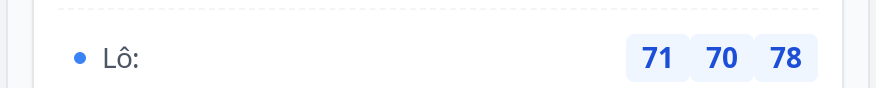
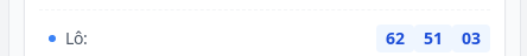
- 71
+ 62

- 70
+ 51

- 78
+ 03
